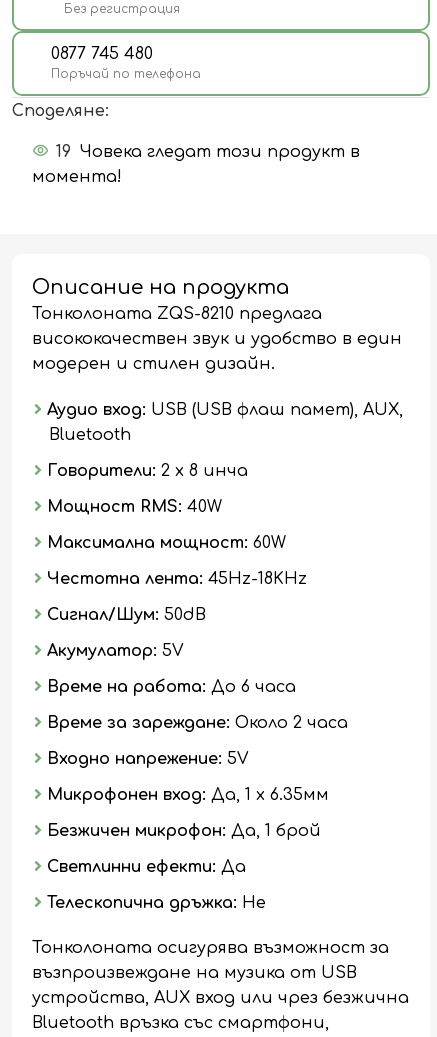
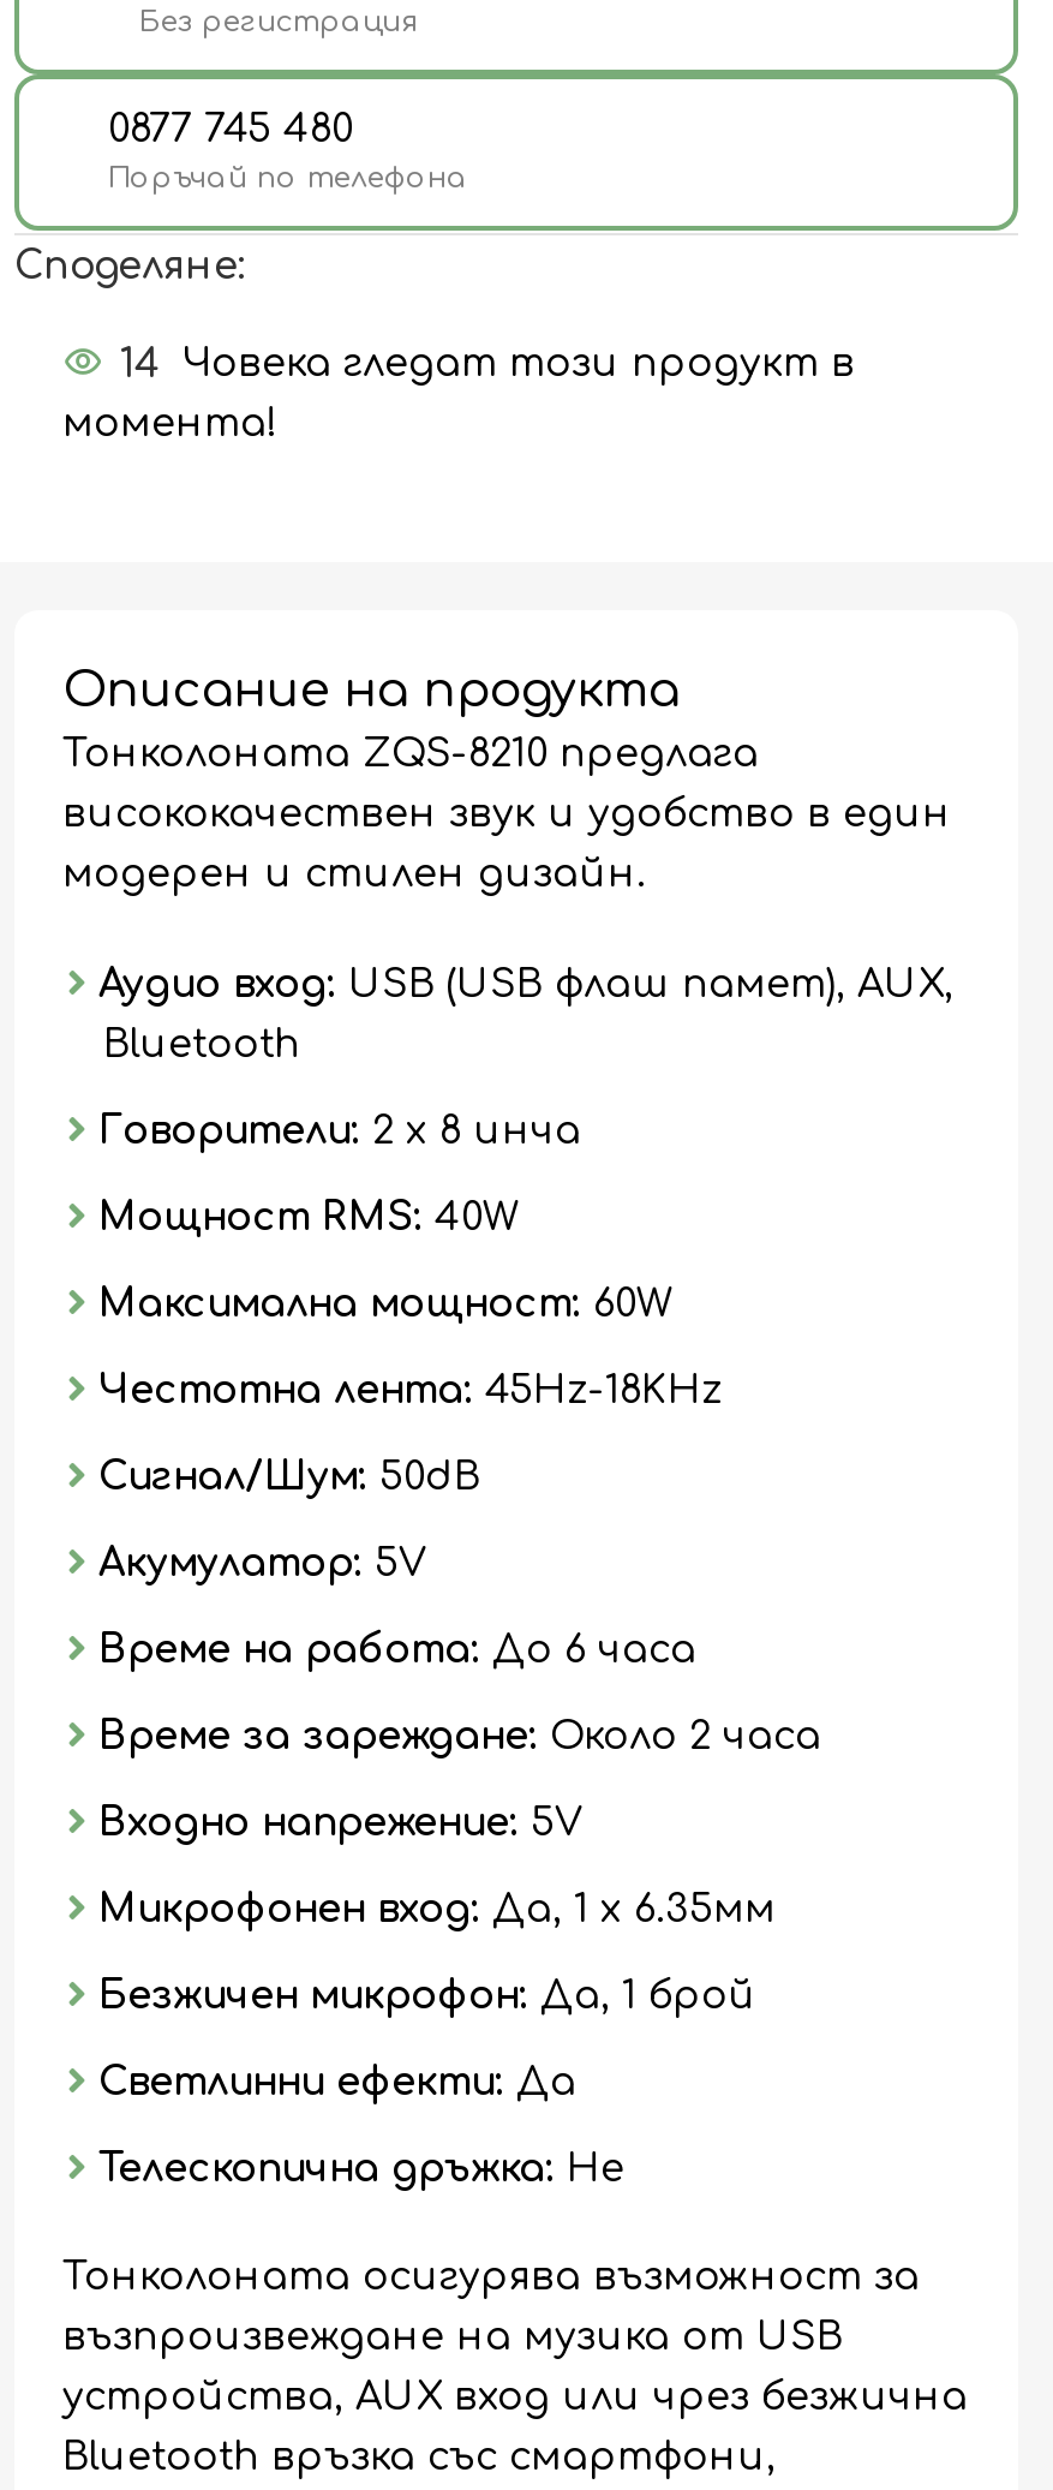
- 19 Човека гледат този продукт в
+ 14 Човека гледат този продукт в
